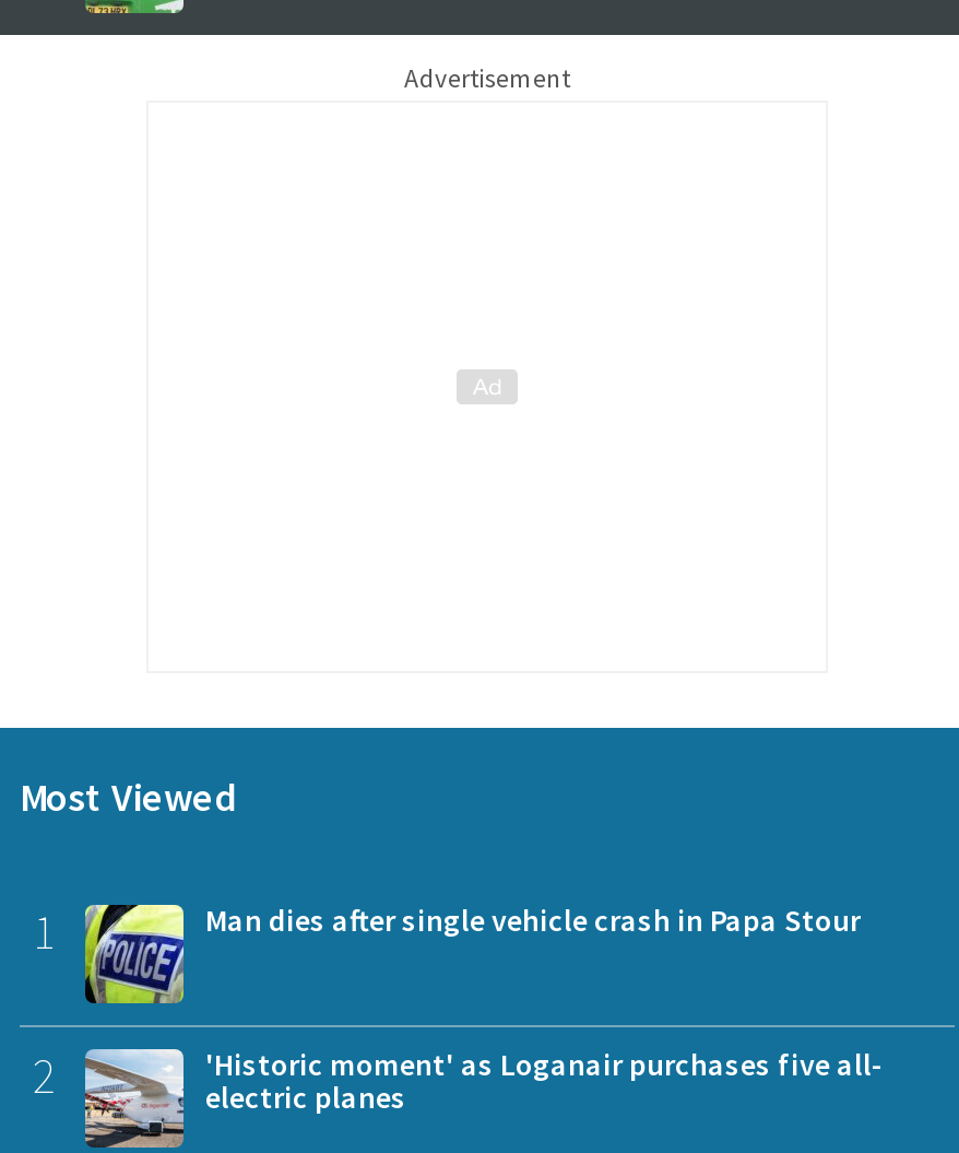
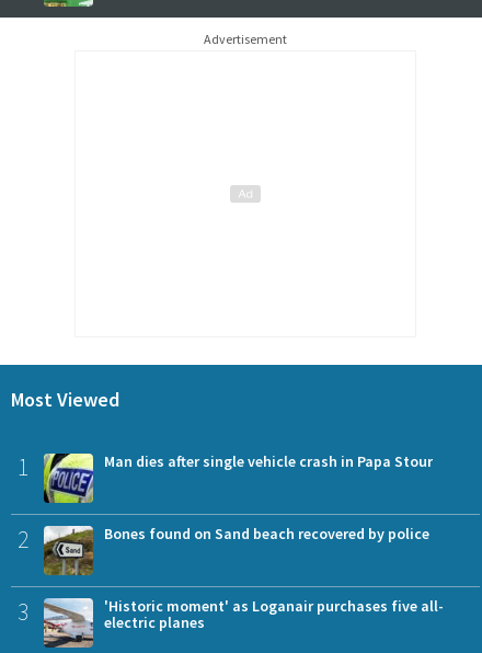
+ [image]
+ Bones found on Sand beach recovered by police
+ 3
